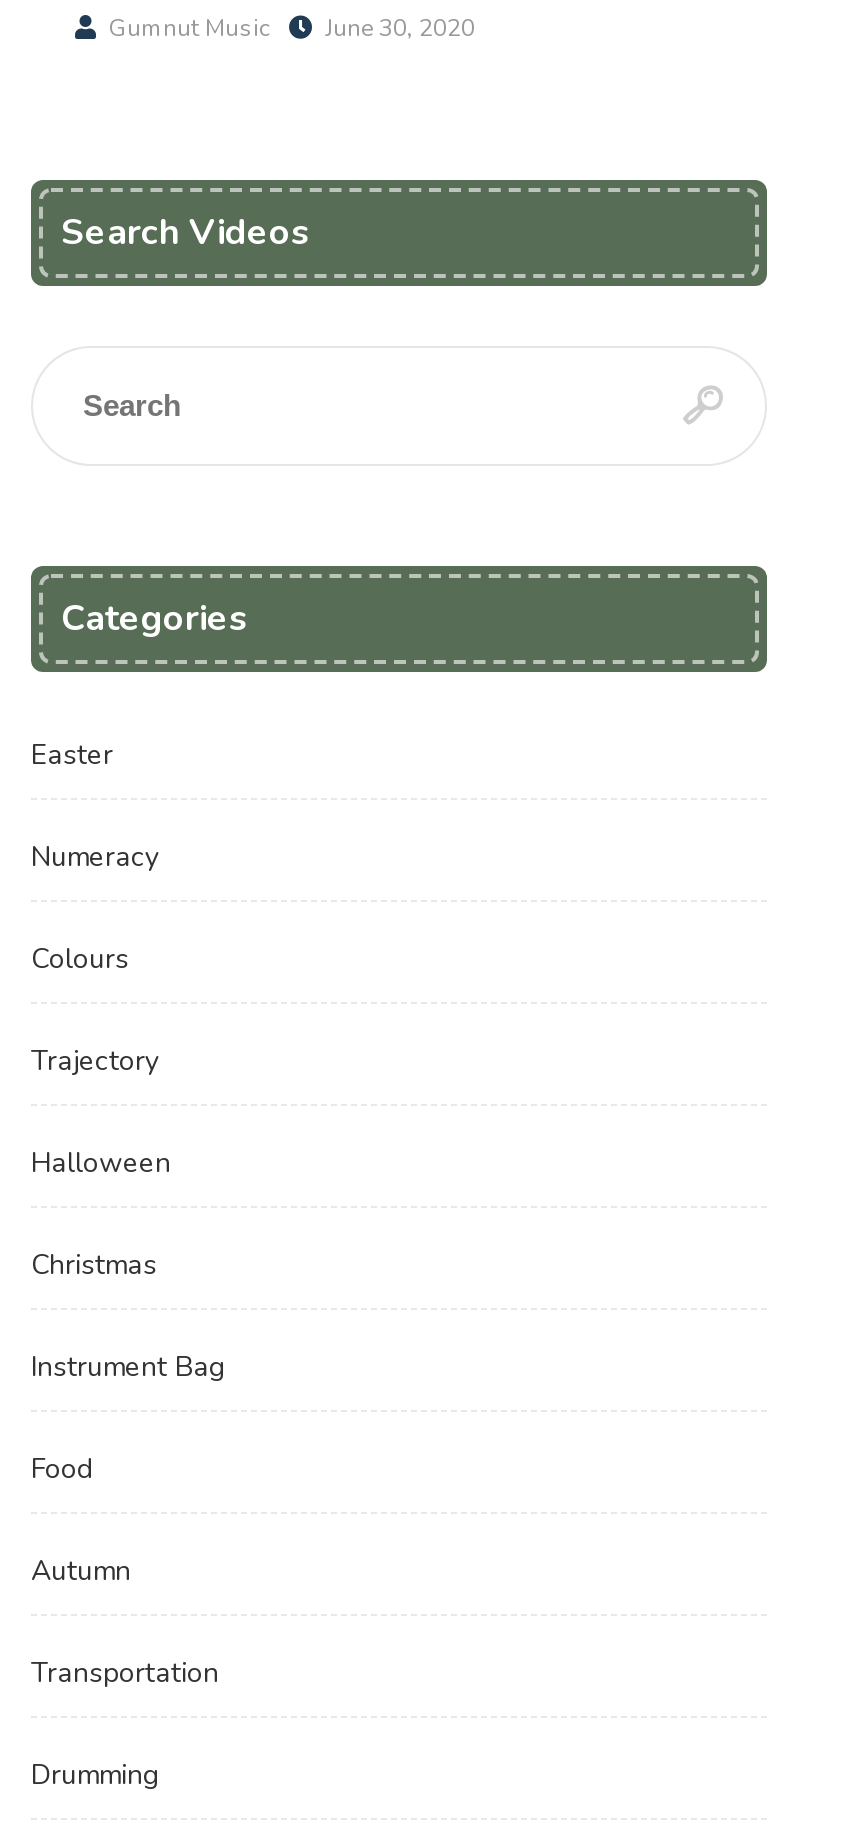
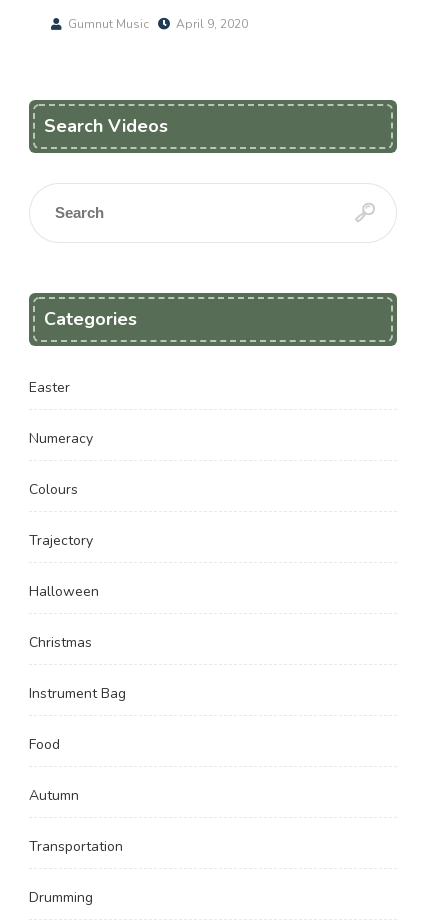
- Gumnut Music June 30, 2020
+ Gumnut Music April 9, 2020
